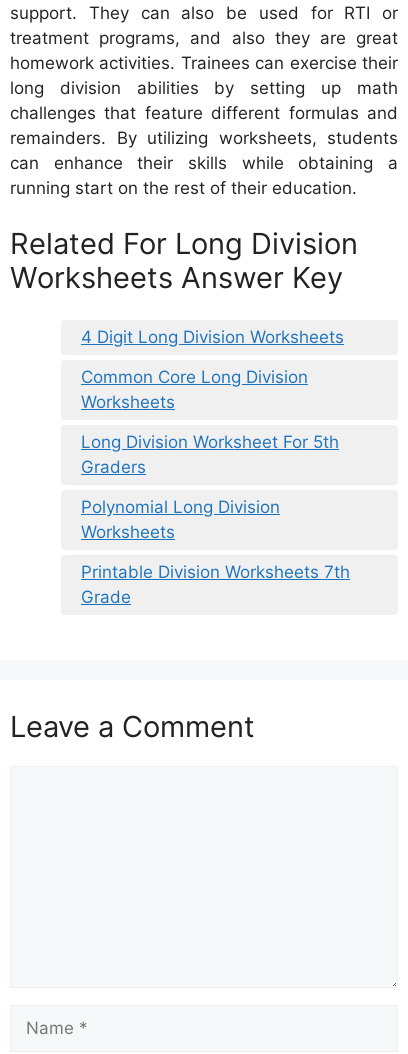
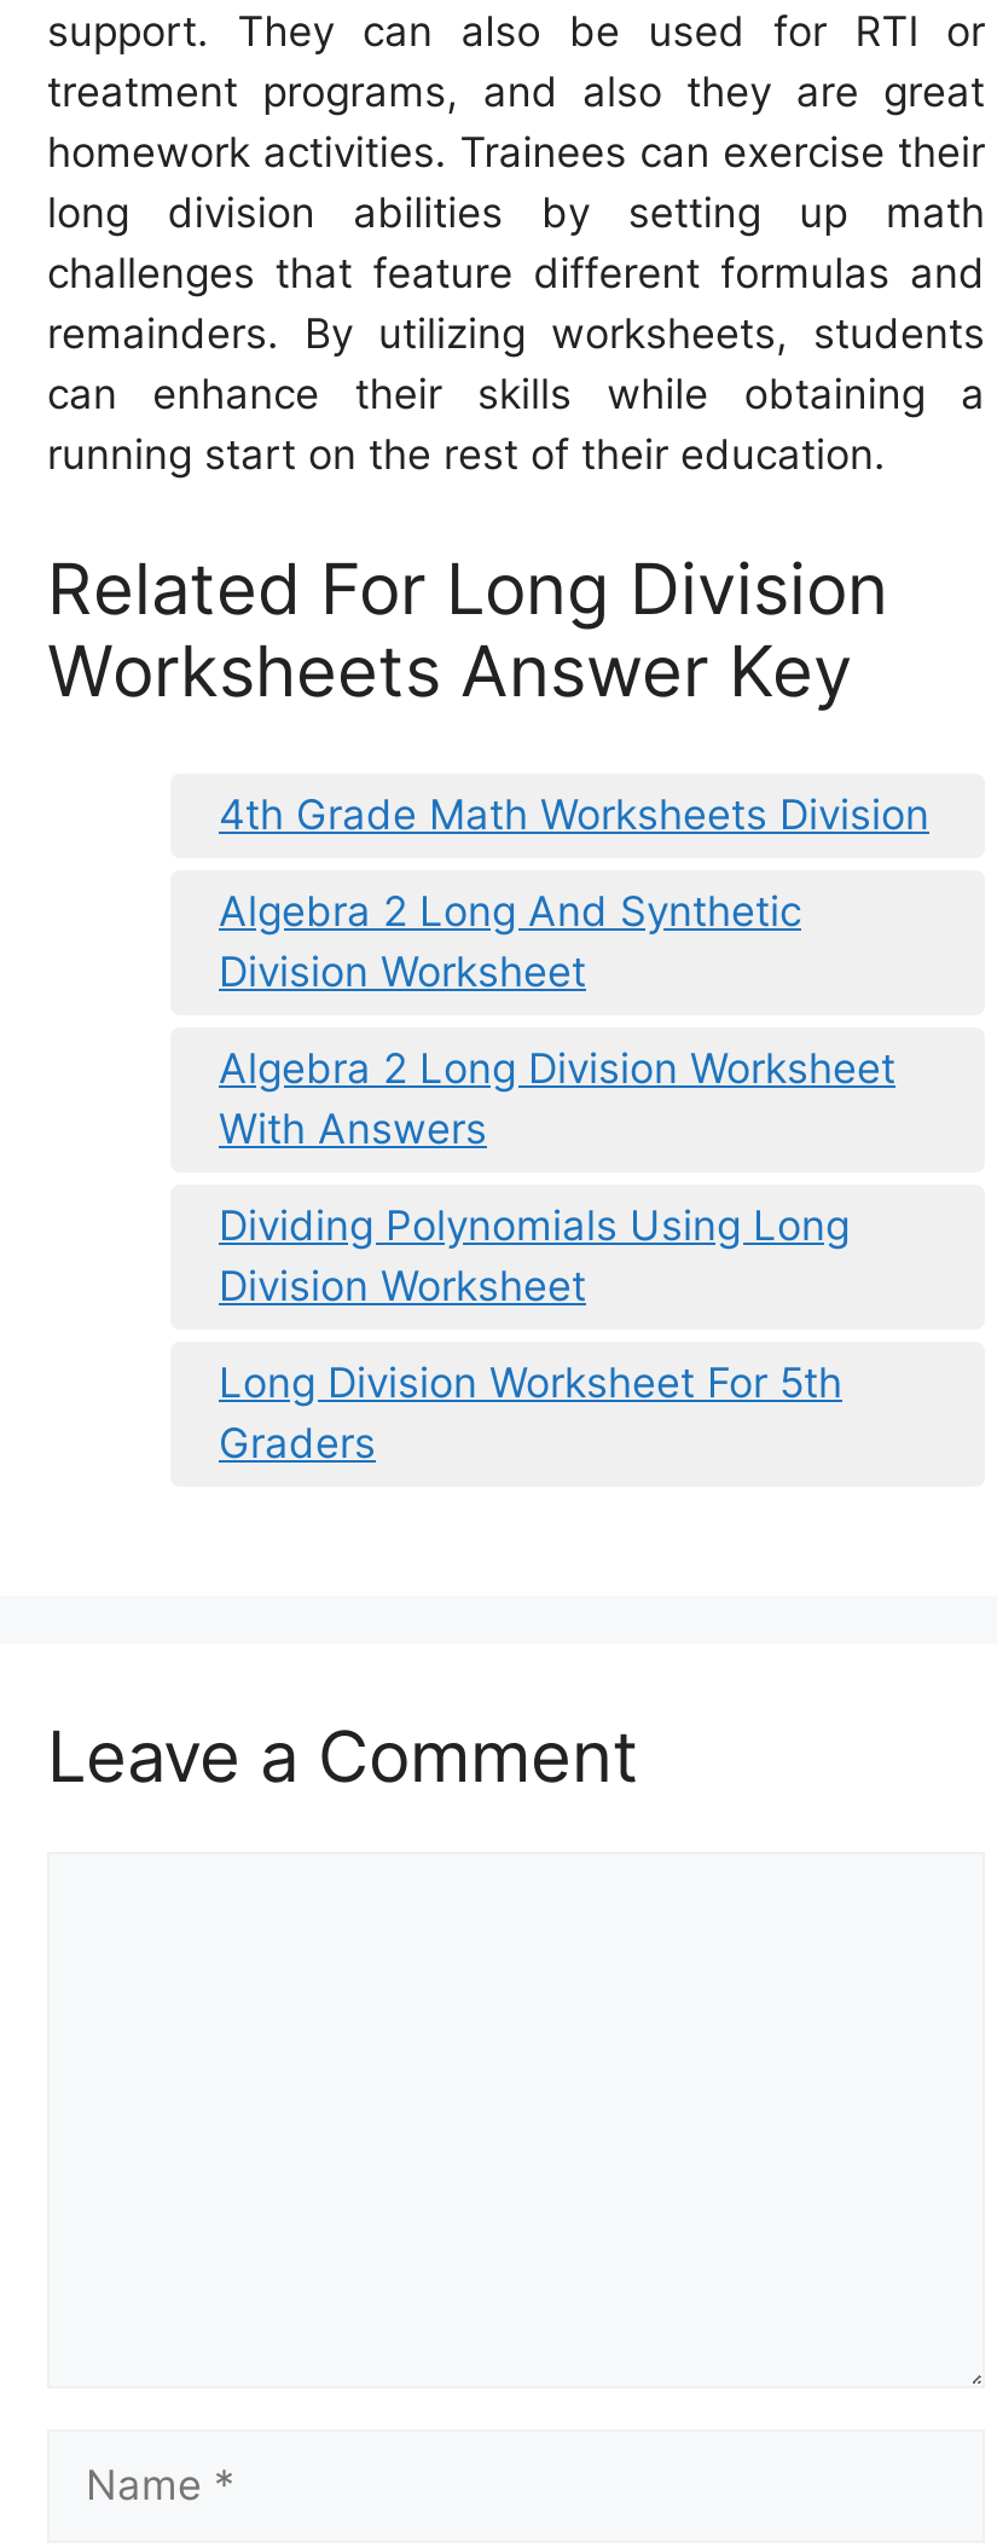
- 4 Digit Long Division Worksheets
- Common Core Long Division
- Worksheets
+ 4th Grade Math Worksheets Division
+ Algebra 2 Long And Synthetic
+ Division Worksheet
+ Algebra 2 Long Division Worksheet
+ With Answers
+ Dividing Polynomials Using Long
+ Division Worksheet

moved down: Long Division Worksheet For 5th | Graders

- Polynomial Long Division
- Worksheets
- Printable Division Worksheets 7th
- Grade
